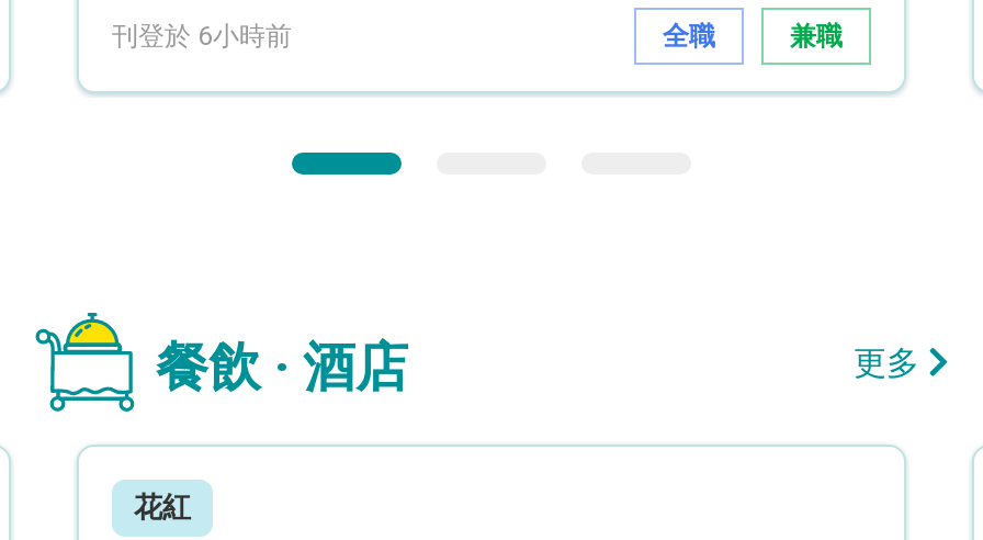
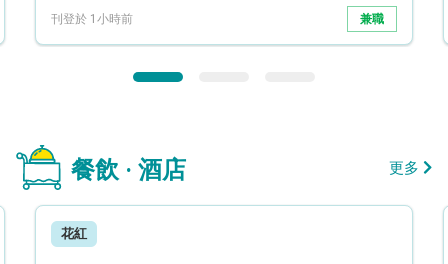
- 刊登於 6小時前
- 全職
+ 刊登於 1小時前
